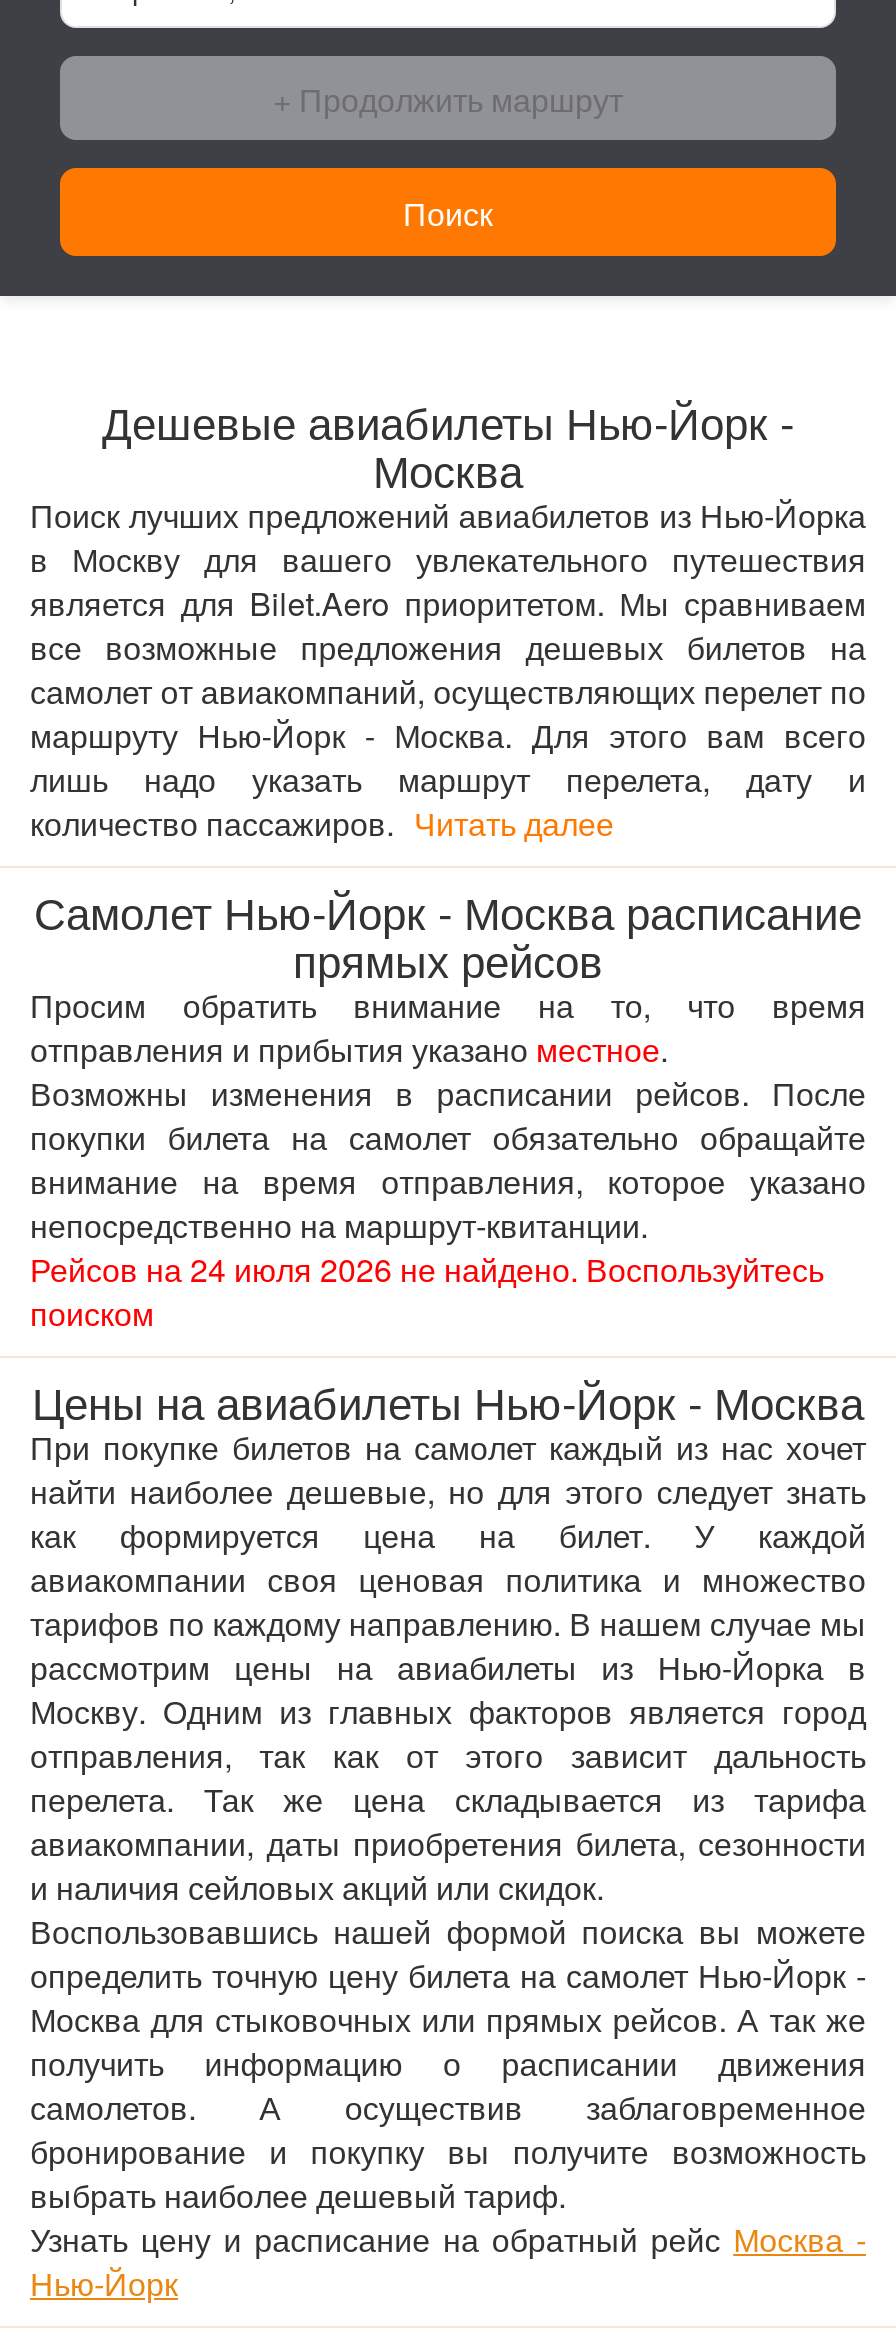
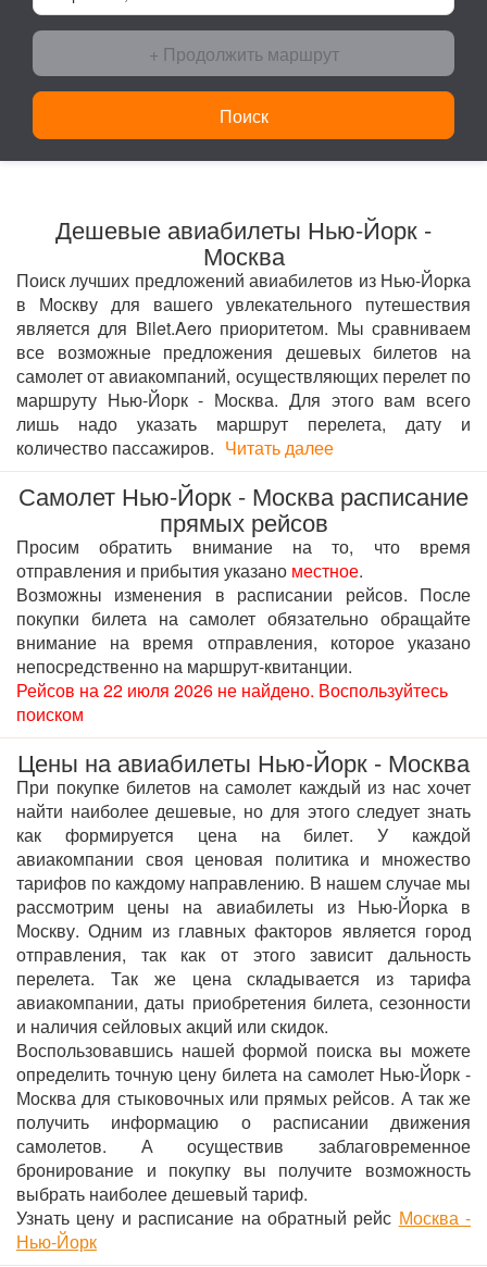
- Рейсов на 24 июля 2026 не найдено. Воспользуйтесь
+ Рейсов на 22 июля 2026 не найдено. Воспользуйтесь
